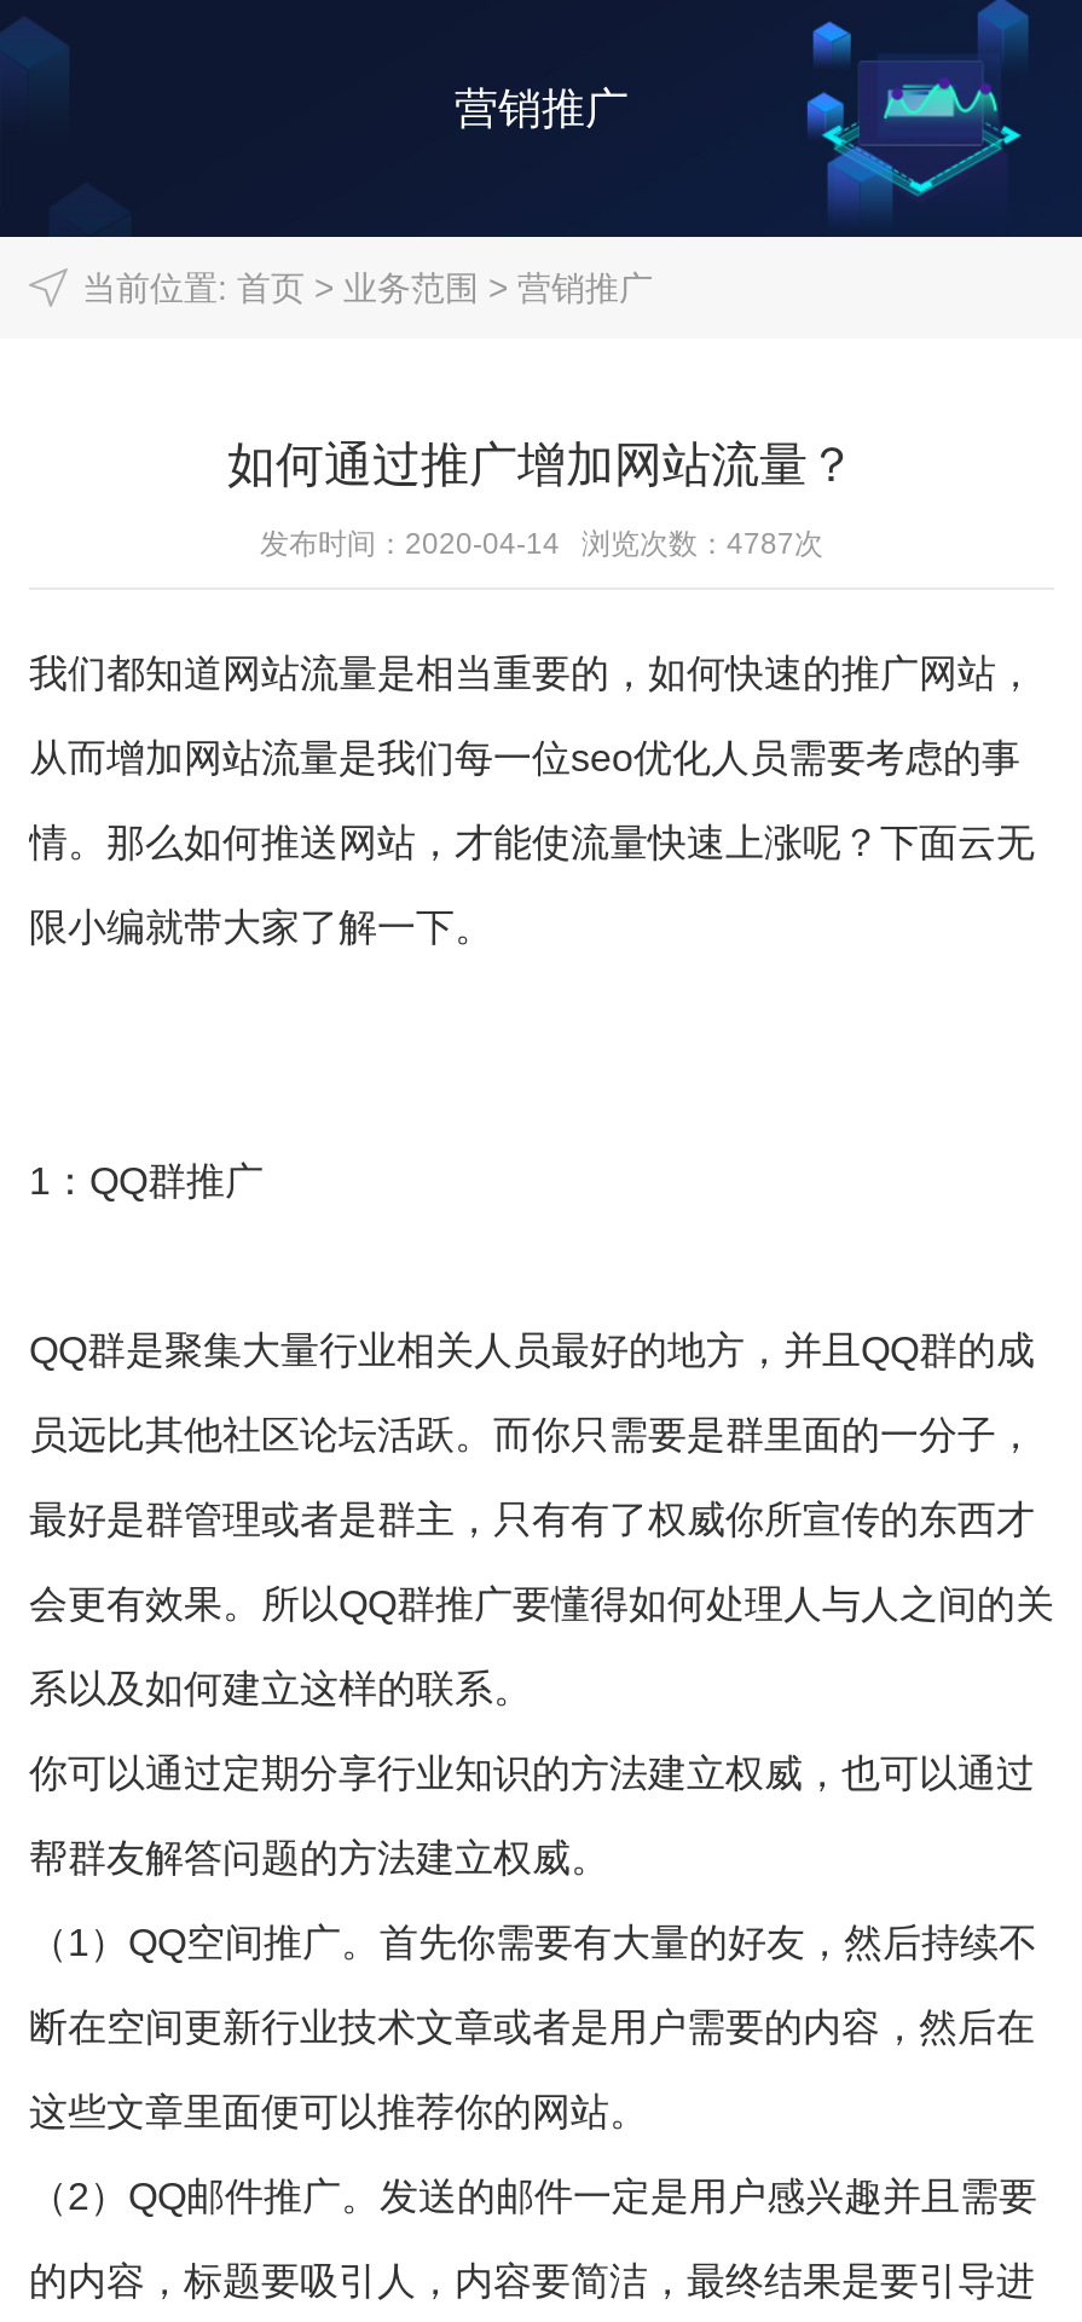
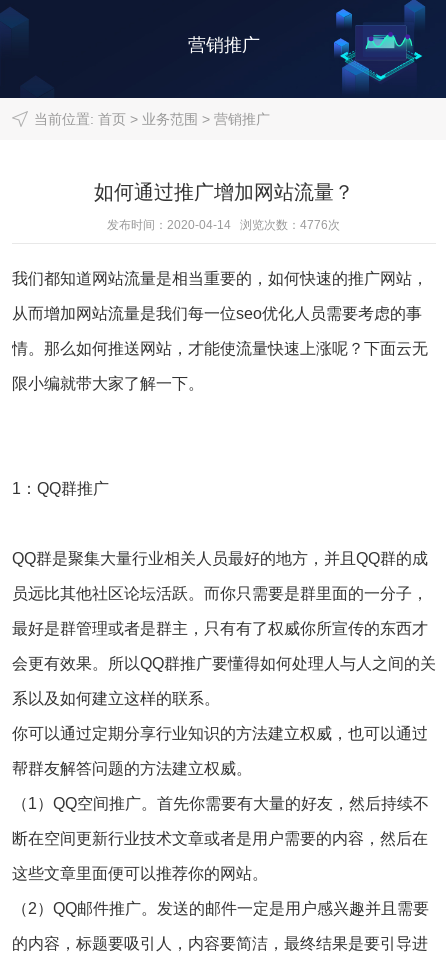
- 发布时间：2020-04-14 浏览次数：4787次
+ 发布时间：2020-04-14 浏览次数：4776次
